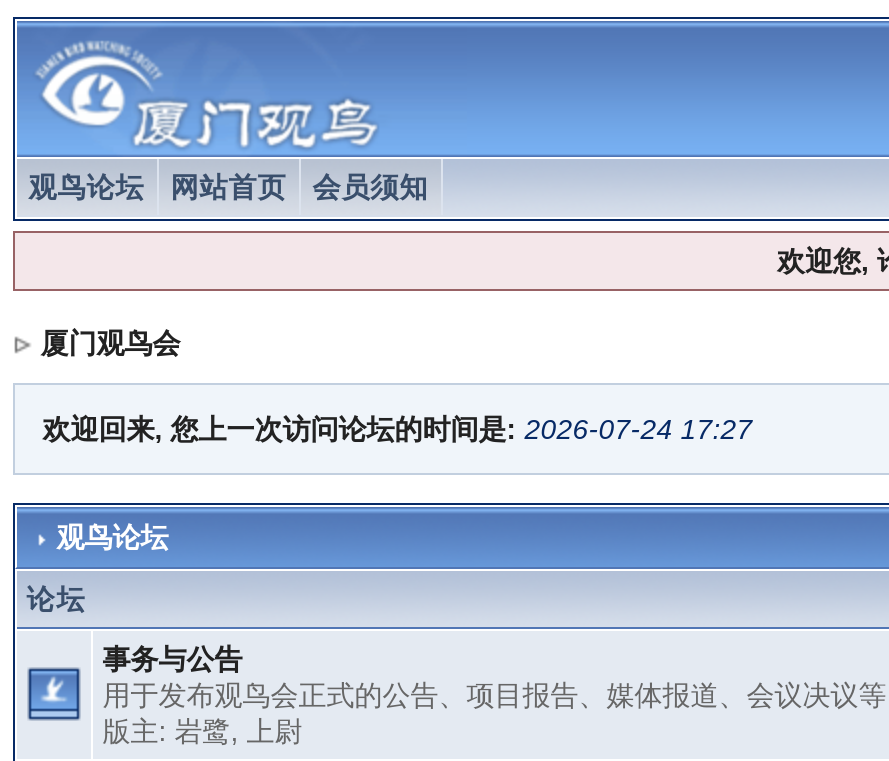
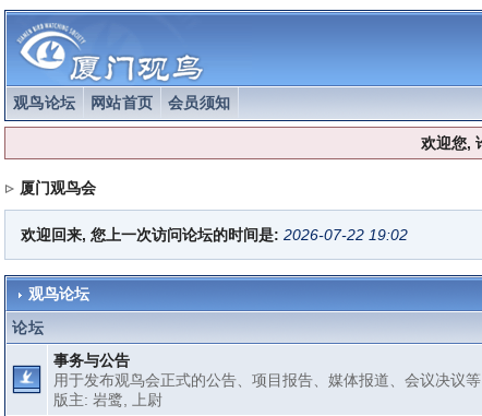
- 欢迎回来, 您上一次访问论坛的时间是: 2026-07-24 17:27
+ 欢迎回来, 您上一次访问论坛的时间是: 2026-07-22 19:02
